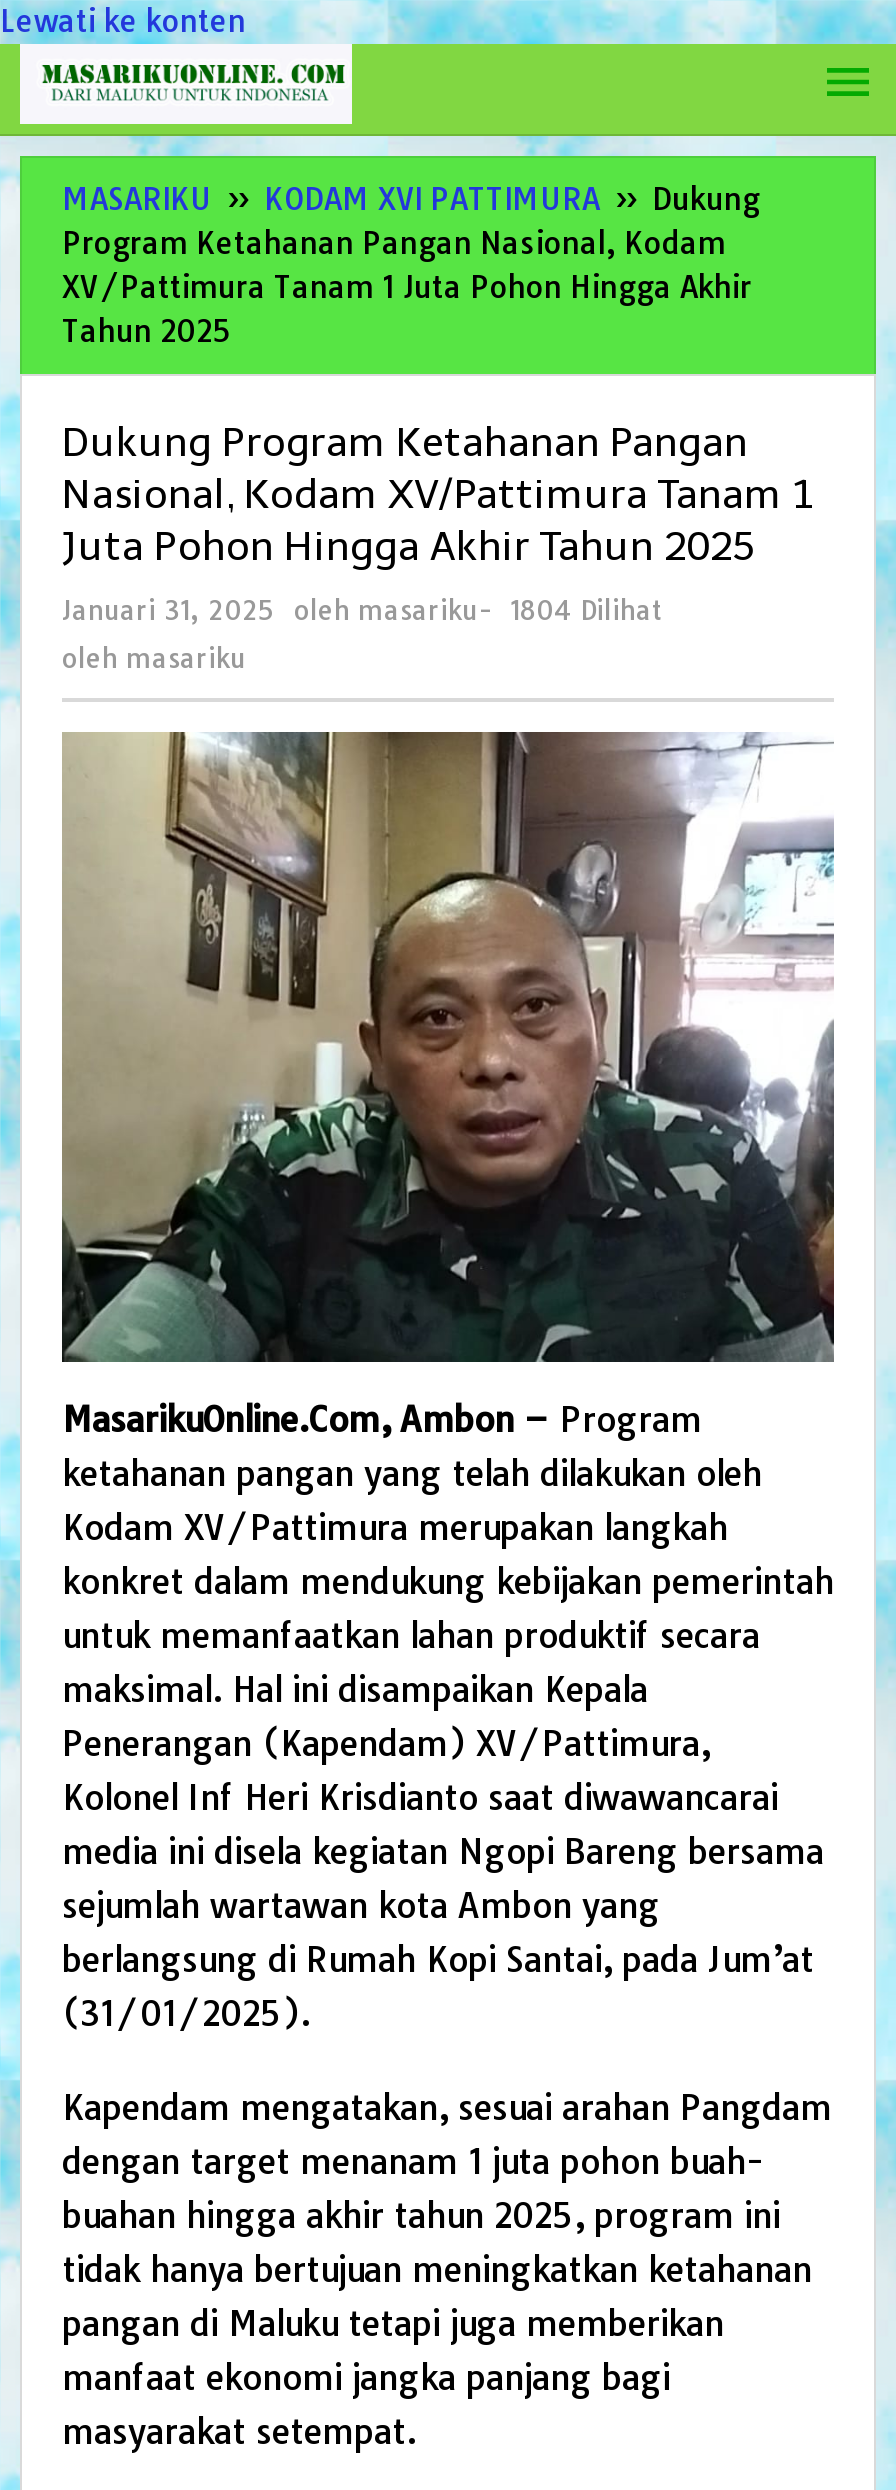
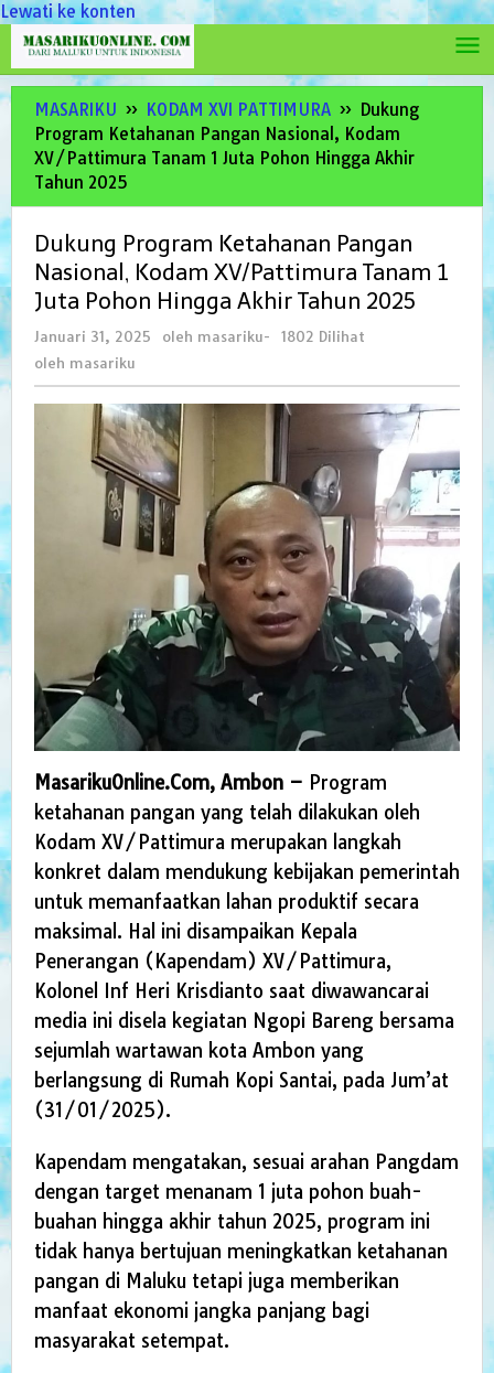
- Januari 31, 2025 oleh masariku - 1804 Dilihat
+ Januari 31, 2025 oleh masariku - 1802 Dilihat
